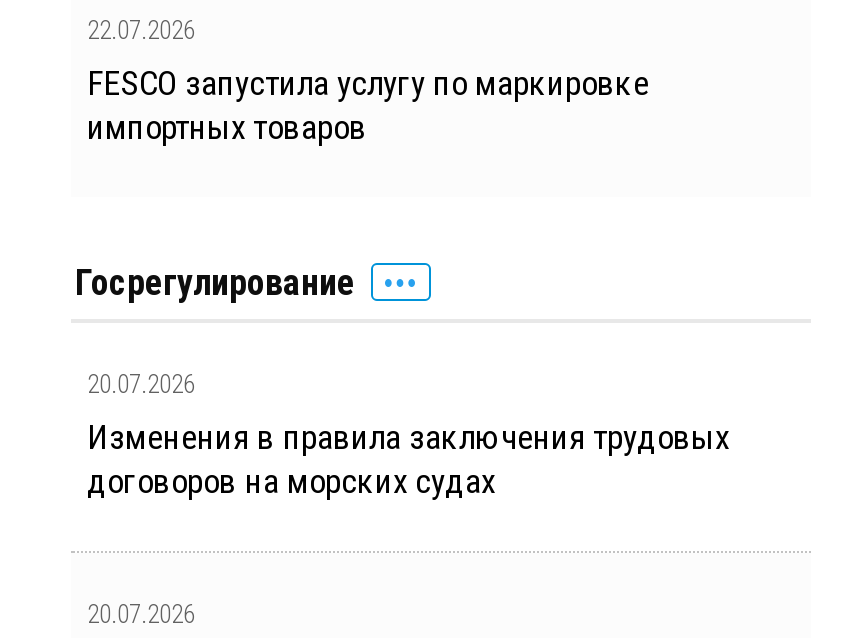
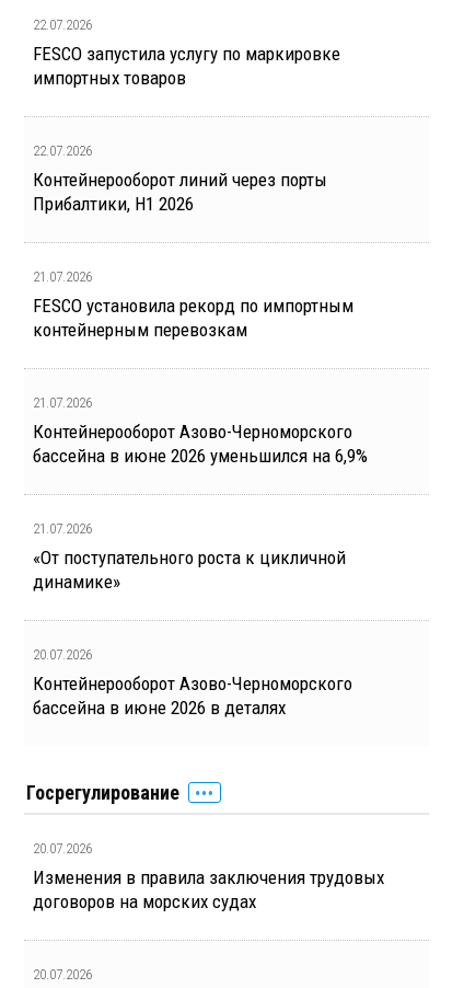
+ 22.07.2026
+ Контейнерооборот линий через порты
+ Прибалтики, H1 2026
+ 21.07.2026
+ FESCO установила рекорд по импортным
+ контейнерным перевозкам
+ 21.07.2026
+ Контейнерооборот Азово-Черноморского
+ бассейна в июне 2026 уменьшился на 6,9%
+ 21.07.2026
+ «От поступательного роста к цикличной
+ динамике»
+ 20.07.2026
+ Контейнерооборот Азово-Черноморского
+ бассейна в июне 2026 в деталях
